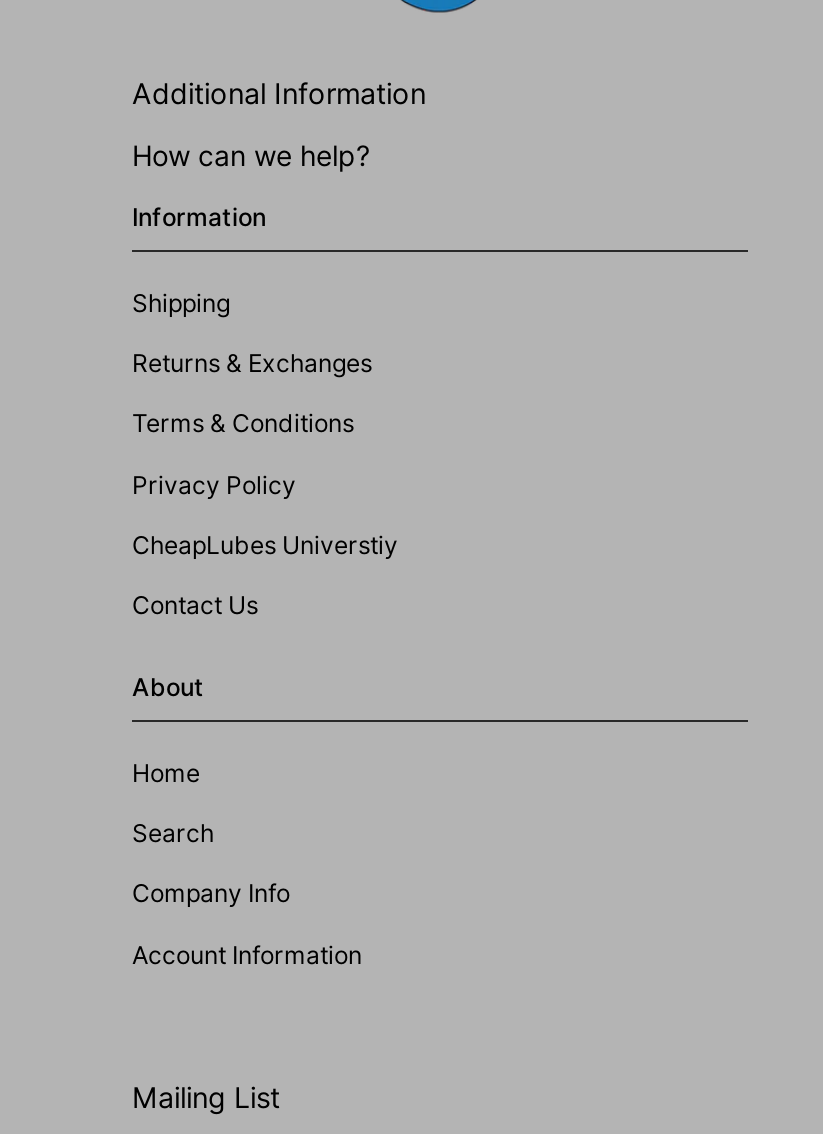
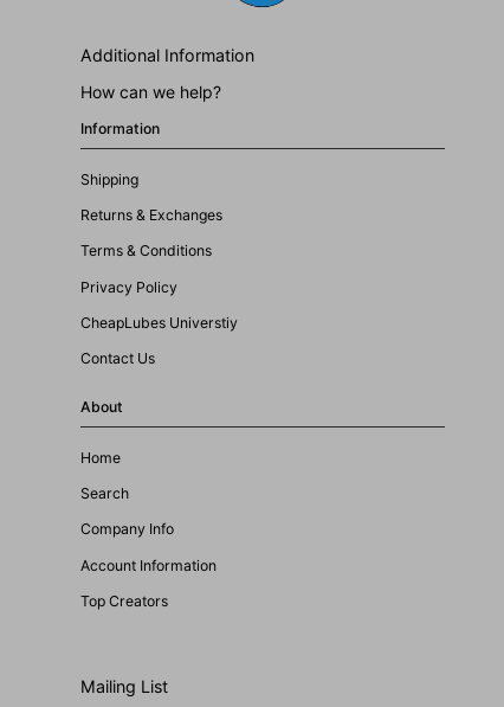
+ Top Creators
